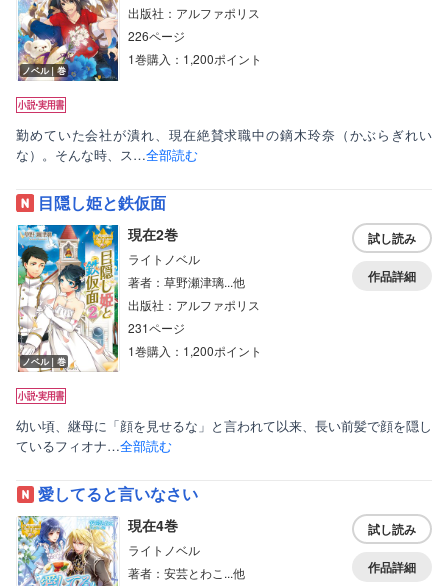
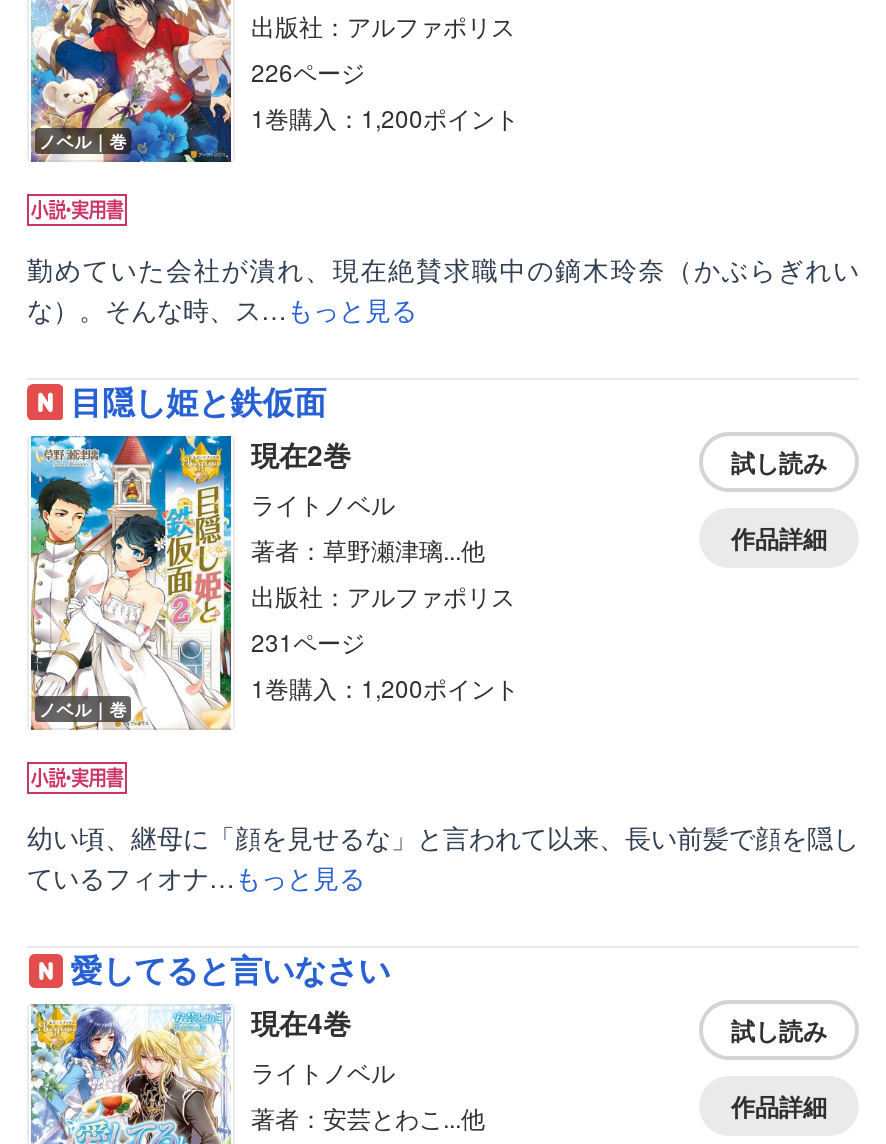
- な）。そんな時、ス…全部読む
+ な）。そんな時、ス…もっと見る

- ているフィオナ…全部読む
+ ているフィオナ…もっと見る
